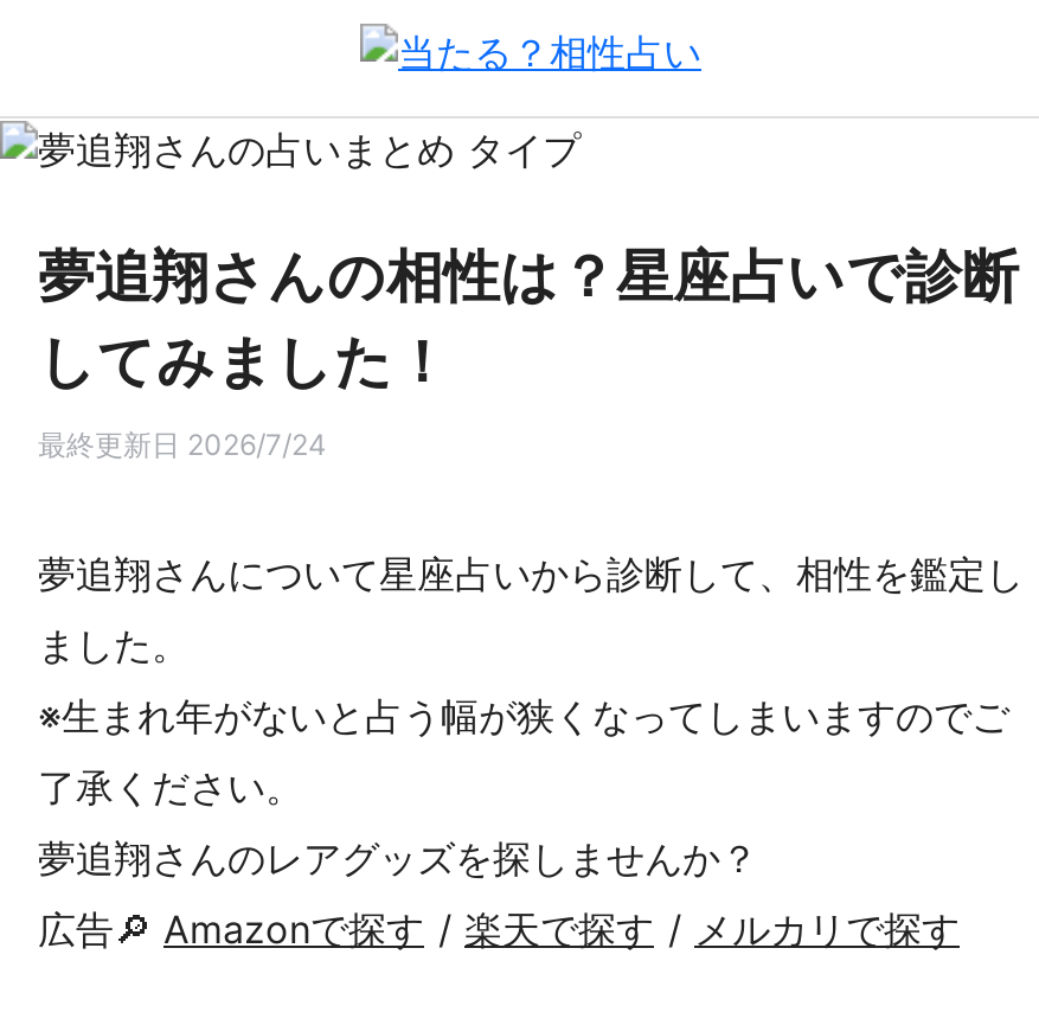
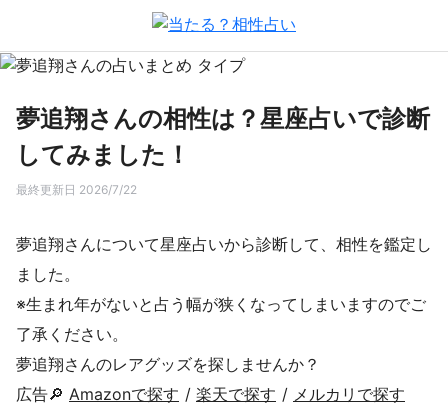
- 最終更新日 2026/7/24
+ 最終更新日 2026/7/22
